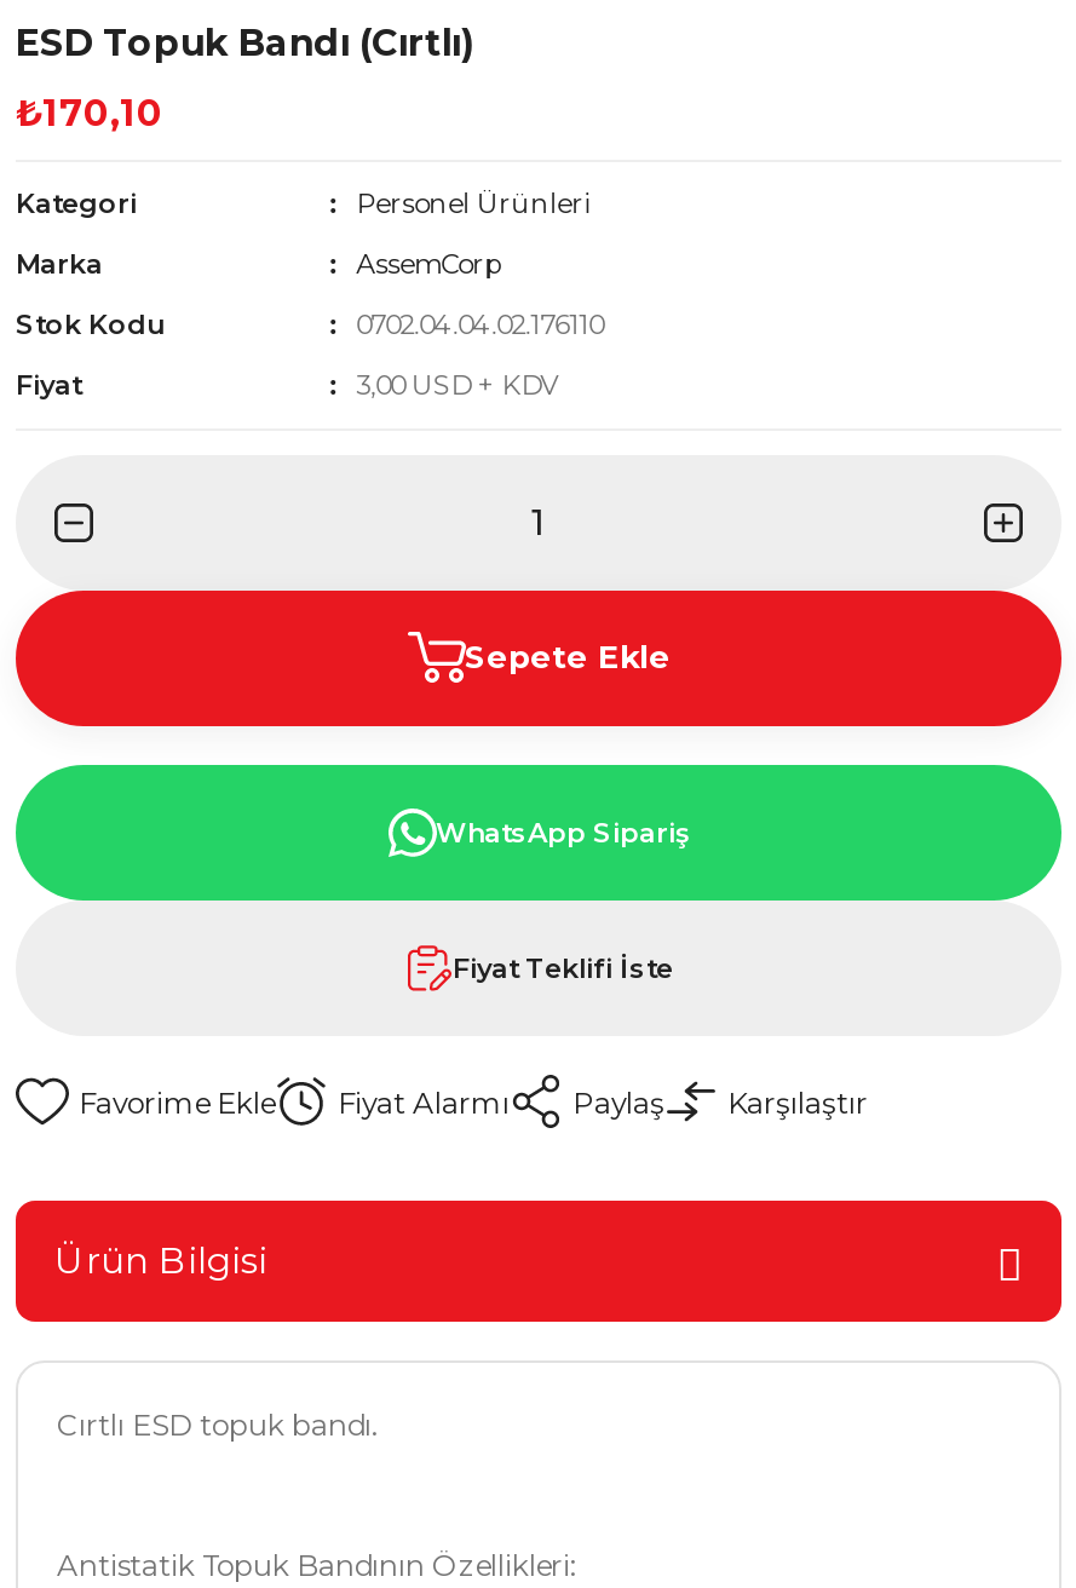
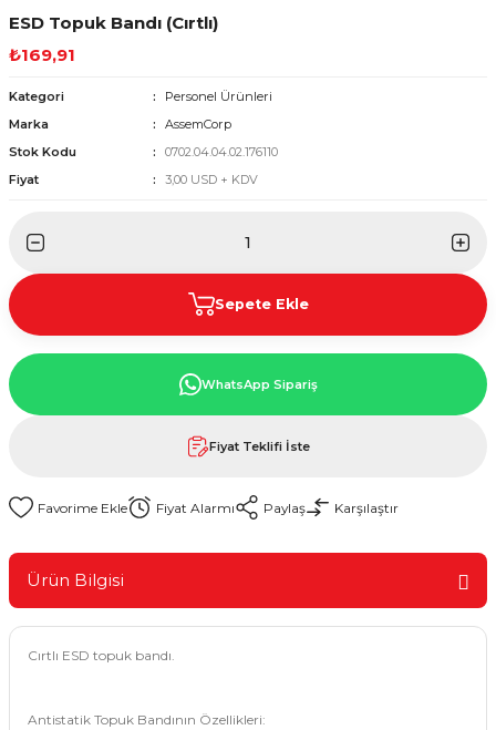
- ₺170,10
+ ₺169,91
